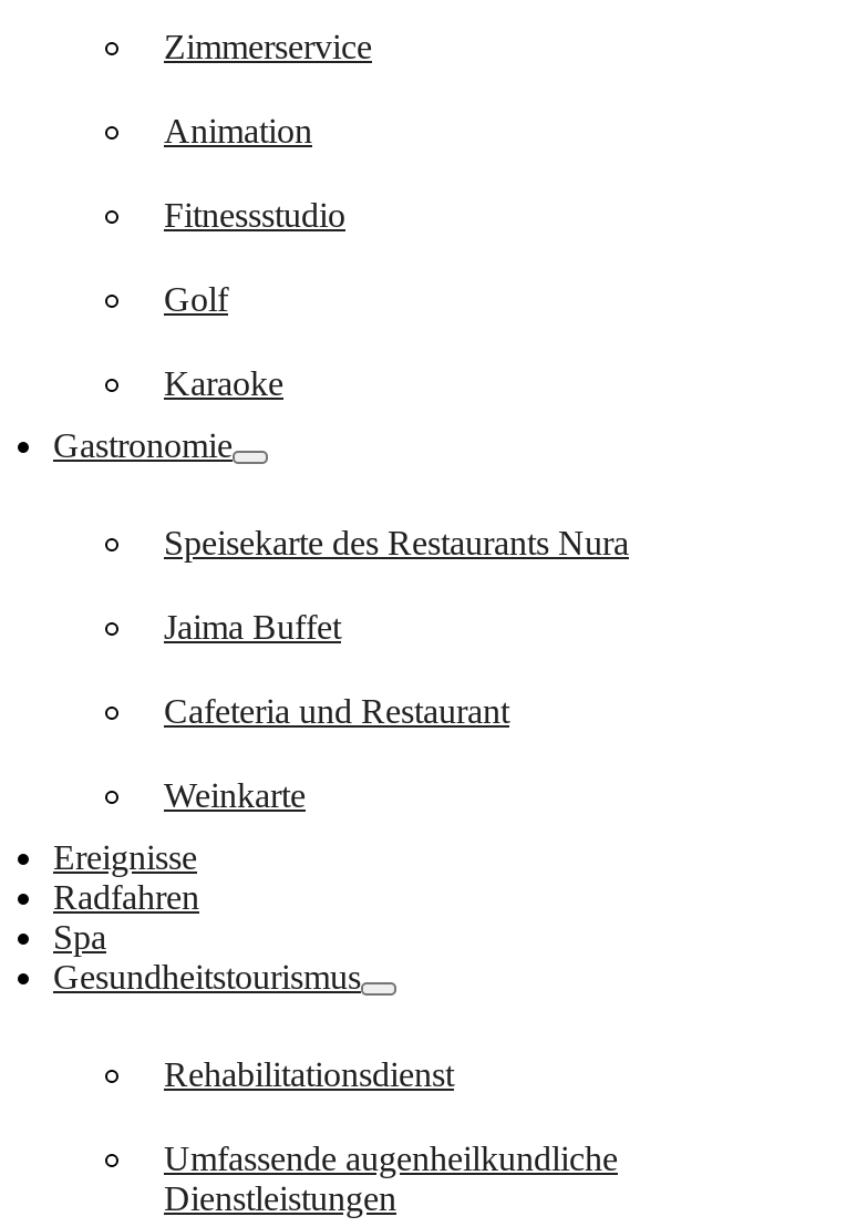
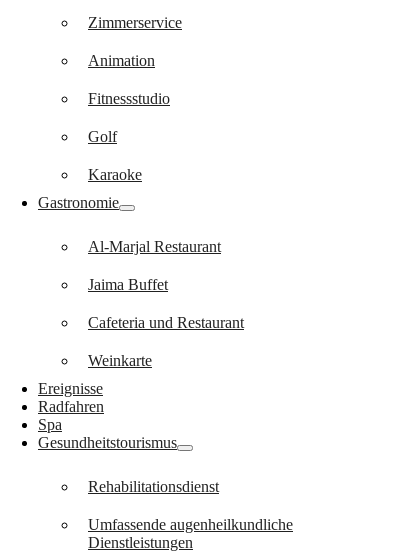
- Speisekarte des Restaurants Nura
+ Al-Marjal Restaurant
